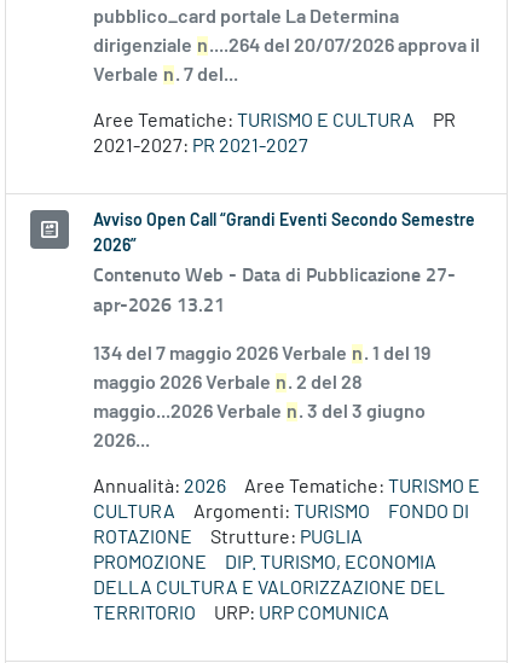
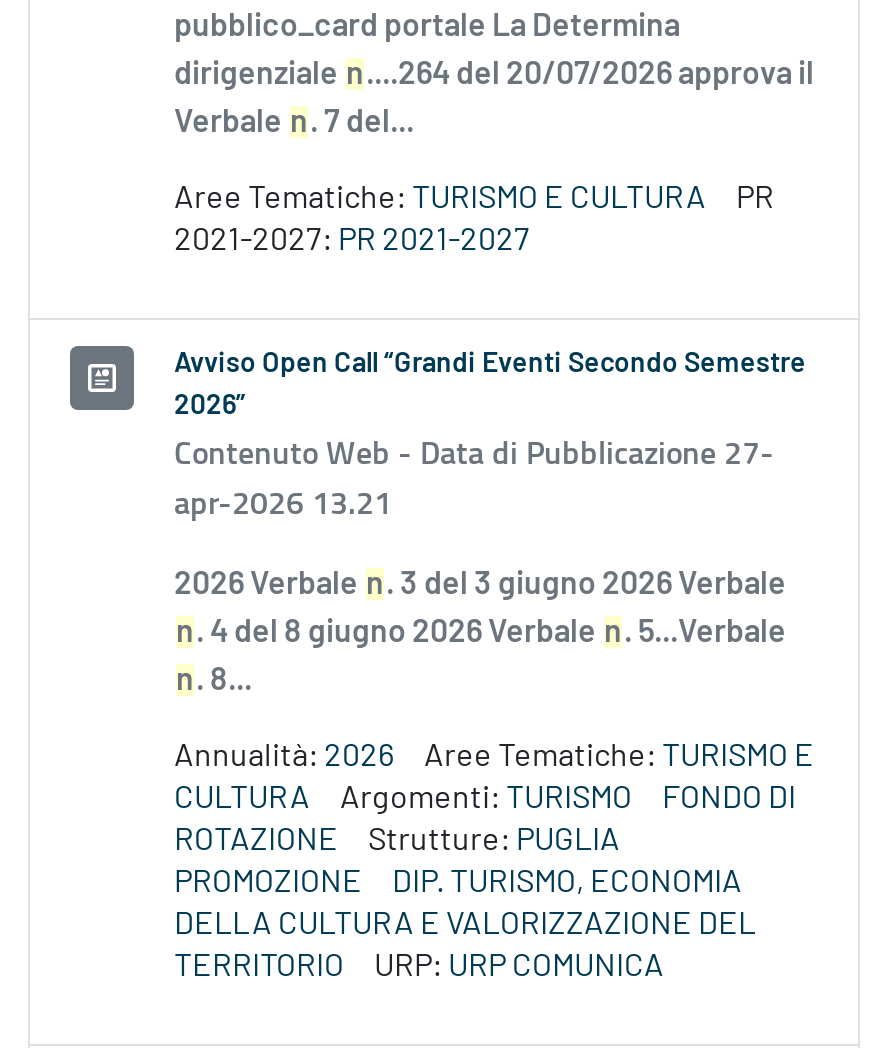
- 134 del 7 maggio 2026 Verbale n. 1 del 19
- maggio 2026 Verbale n. 2 del 28
- maggio...2026 Verbale n. 3 del 3 giugno
- 2026...
+ 2026 Verbale n. 3 del 3 giugno 2026 Verbale
+ n. 4 del 8 giugno 2026 Verbale n. 5...Verbale
+ n. 8...
